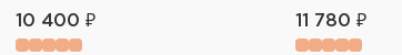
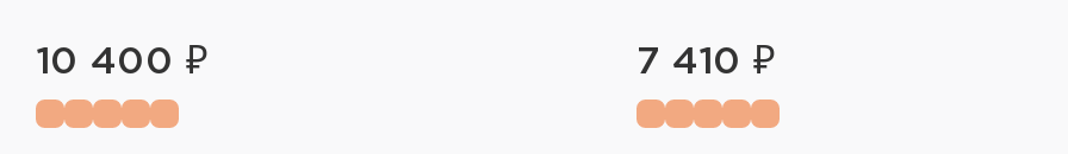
- 11 780 ₽
+ 7 410 ₽
